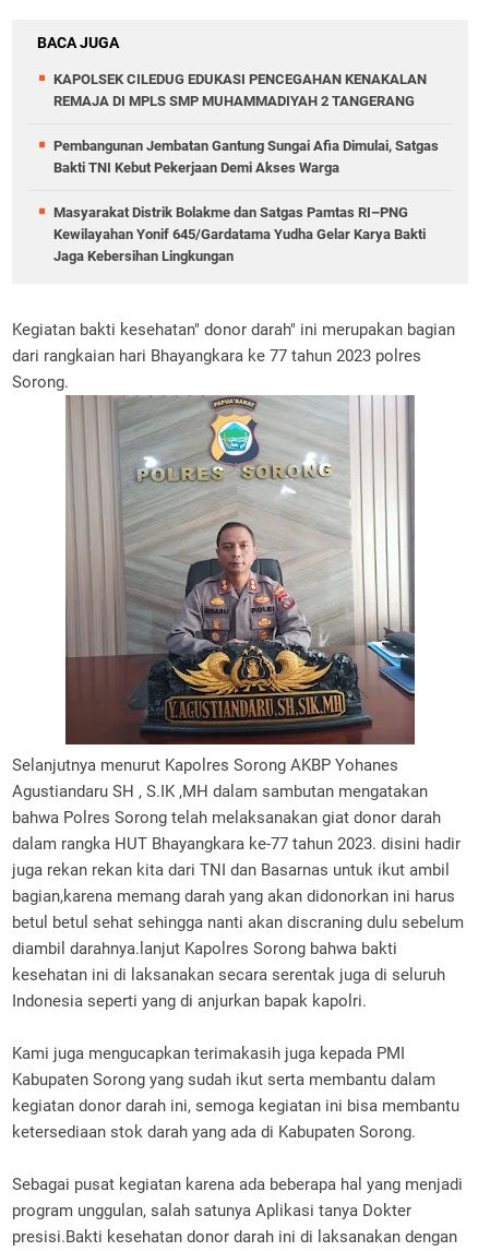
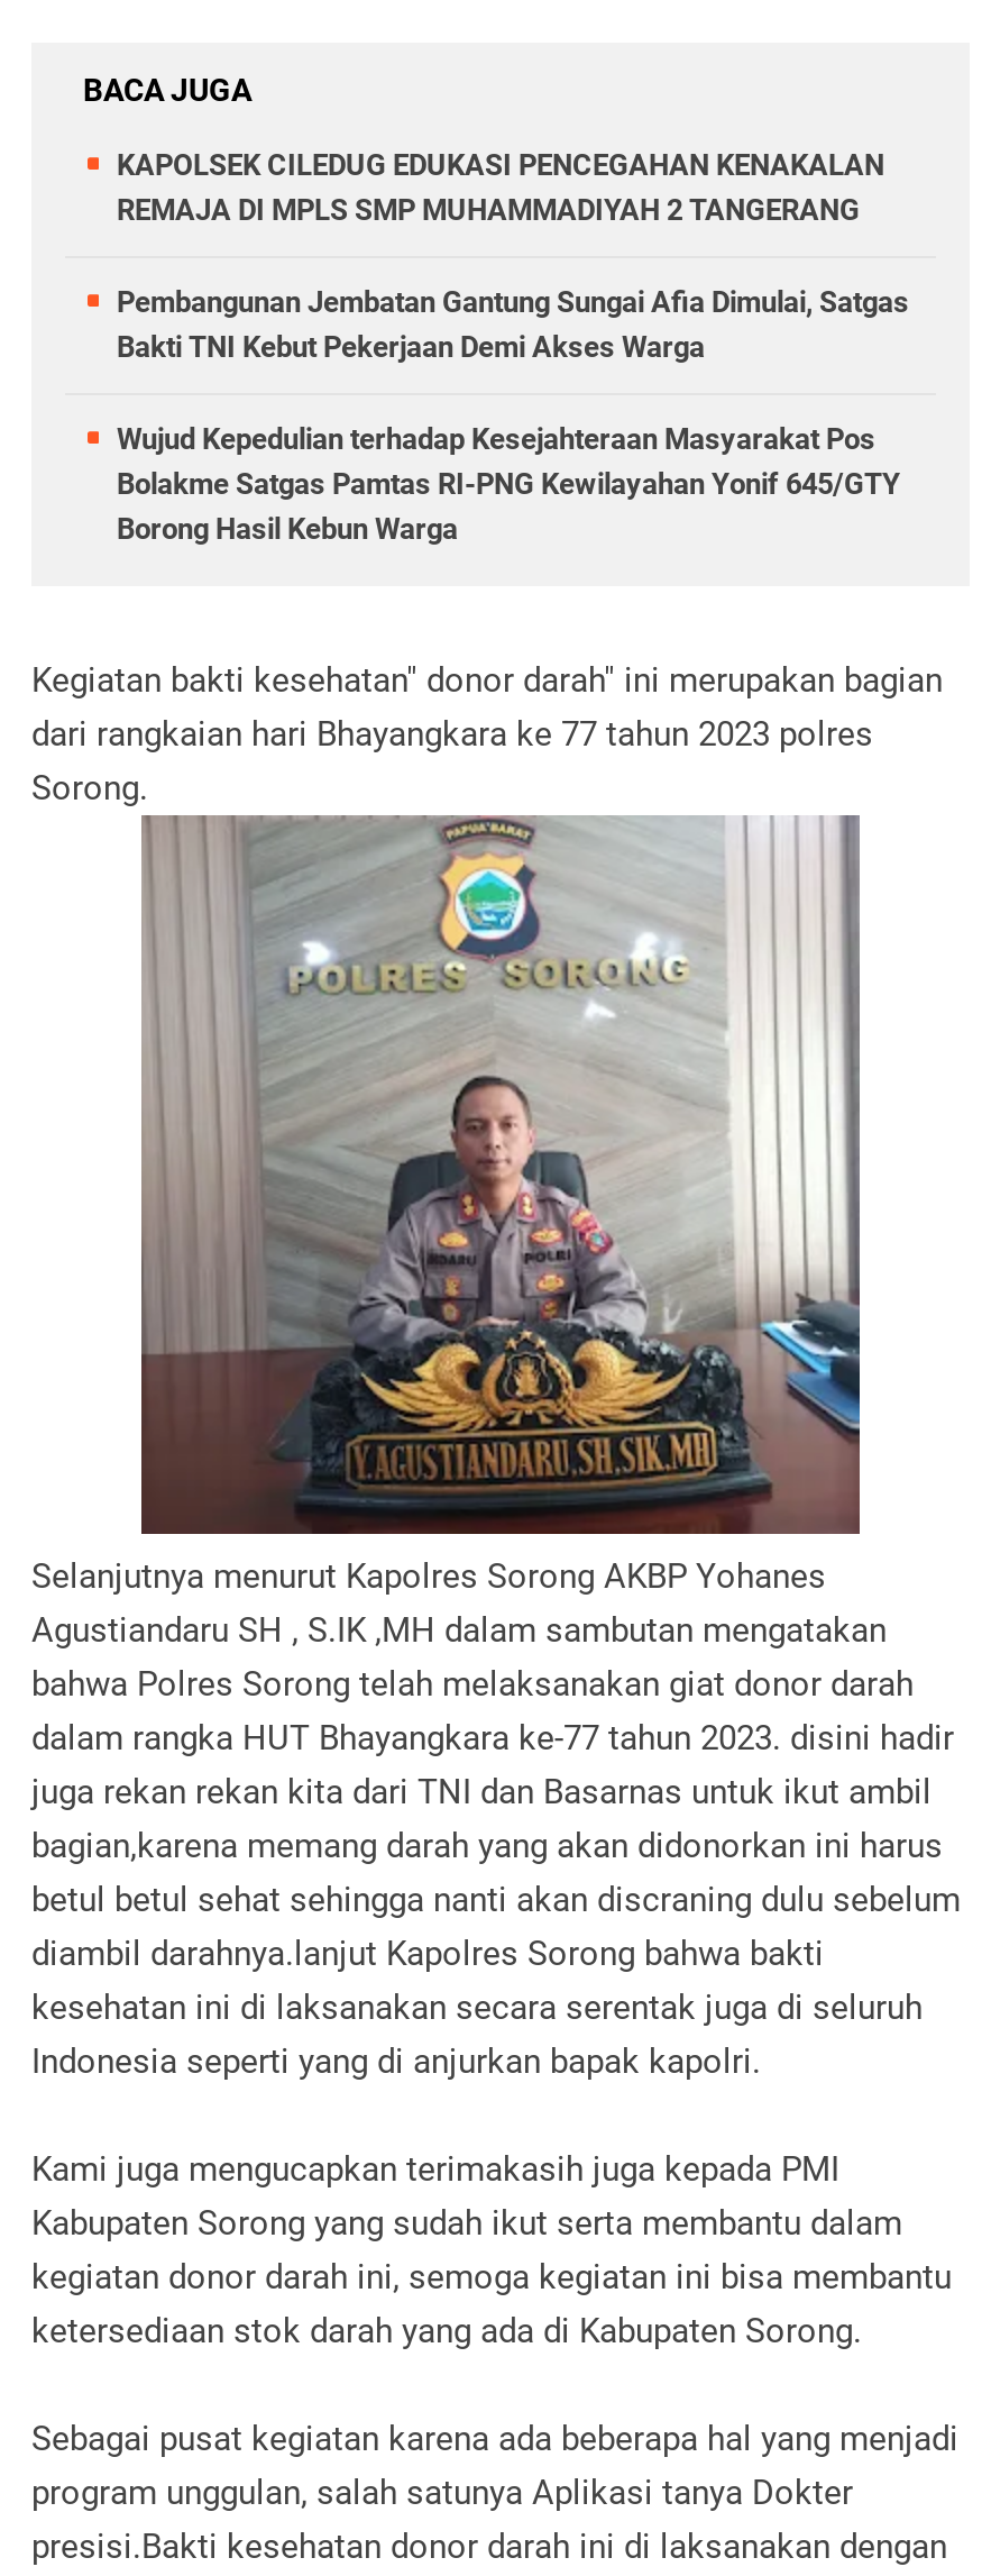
- Masyarakat Distrik Bolakme dan Satgas Pamtas RI–PNG
- Kewilayahan Yonif 645/Gardatama Yudha Gelar Karya Bakti
- Jaga Kebersihan Lingkungan
+ Wujud Kepedulian terhadap Kesejahteraan Masyarakat Pos
+ Bolakme Satgas Pamtas RI-PNG Kewilayahan Yonif 645/GTY
+ Borong Hasil Kebun Warga
